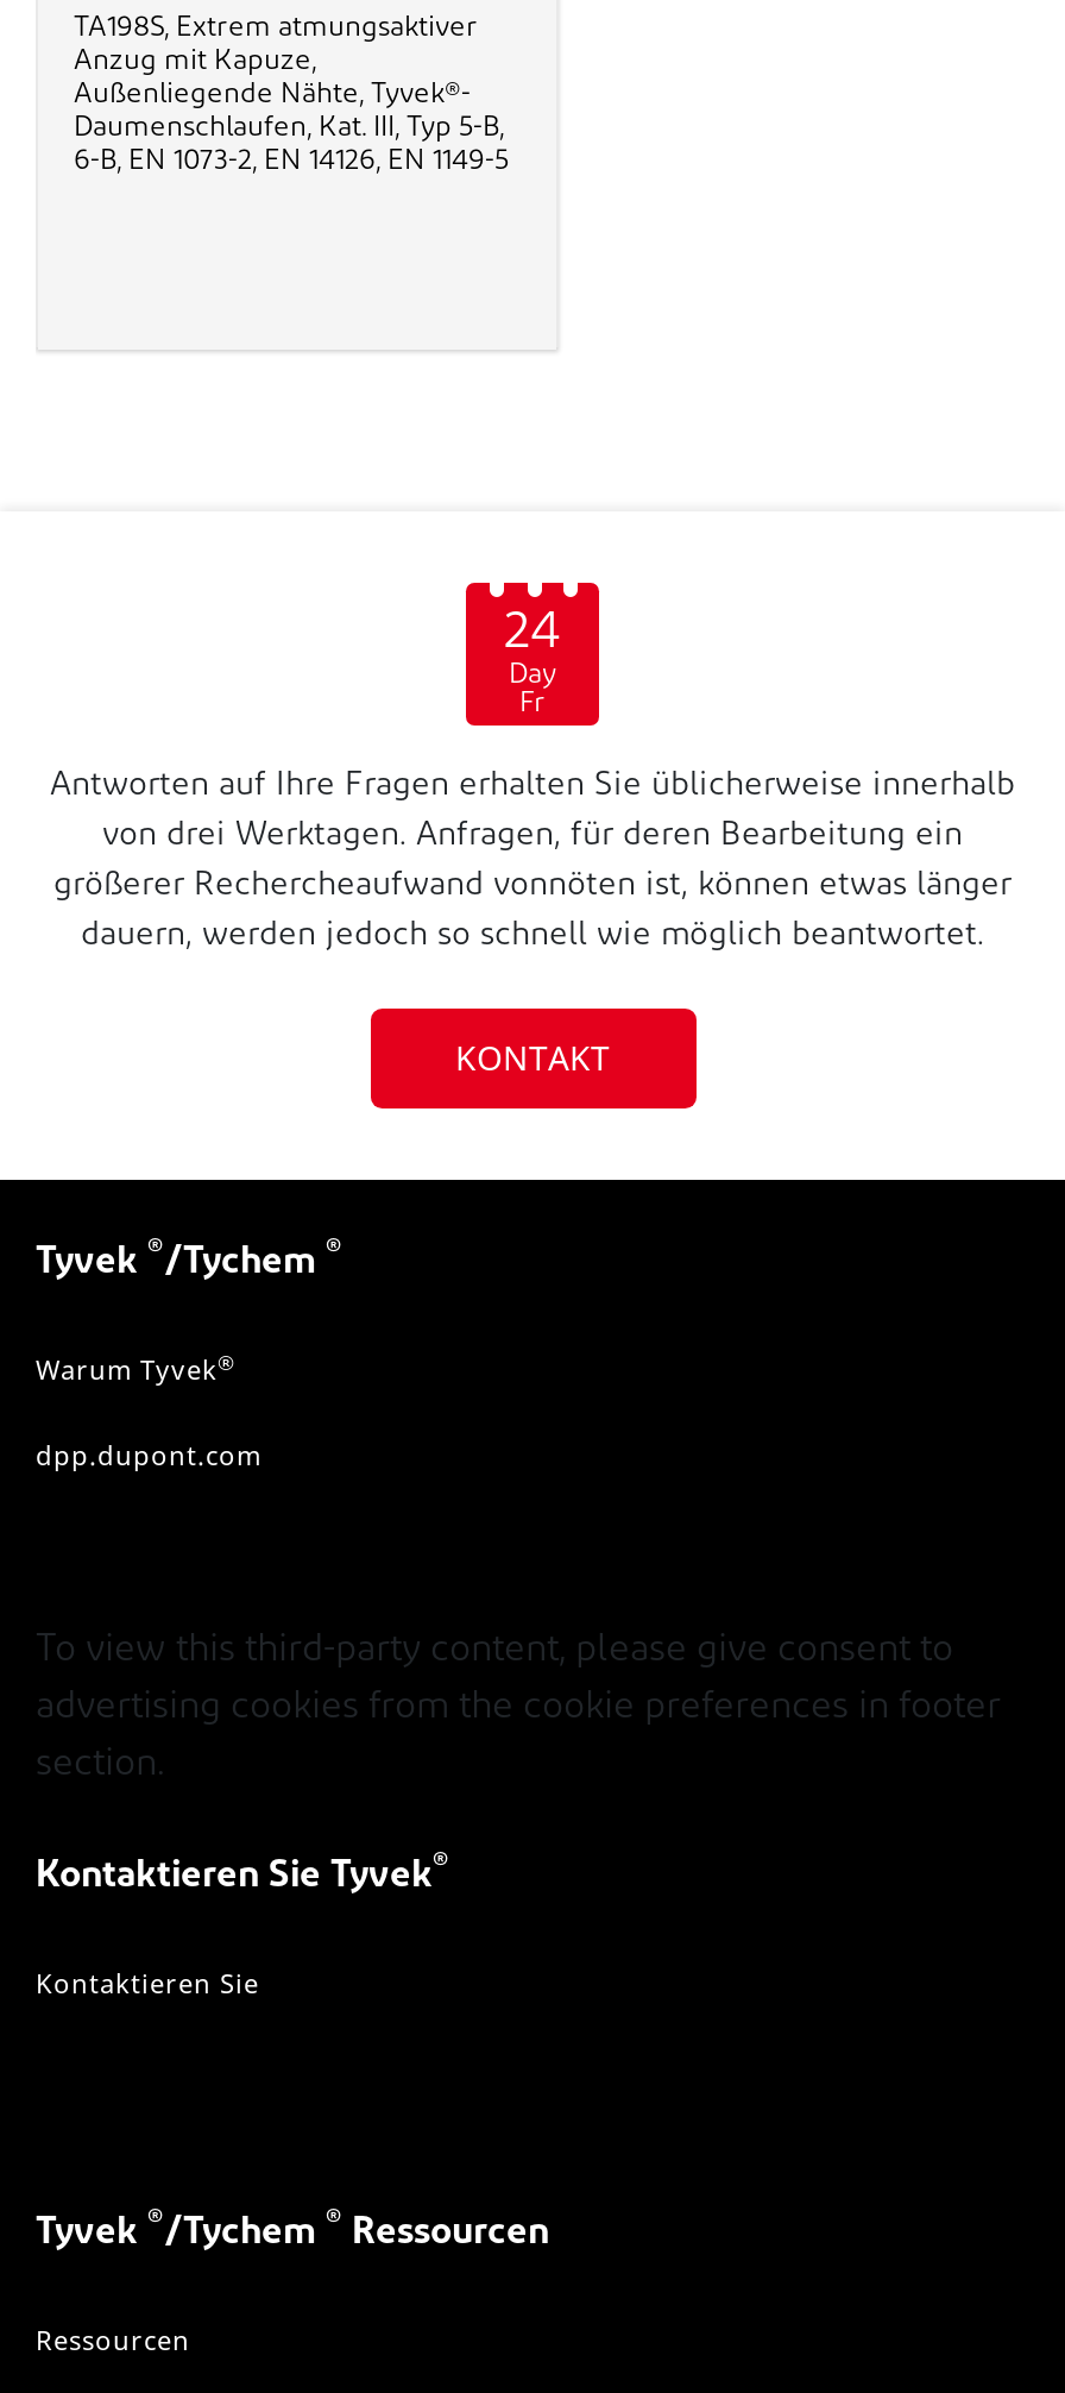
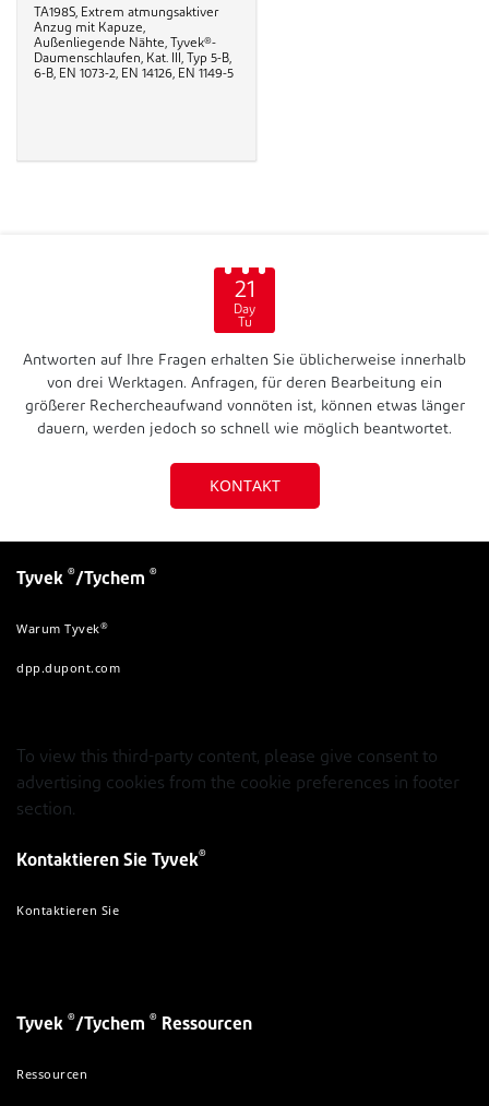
- 24
+ 21

- Fr
+ Tu
